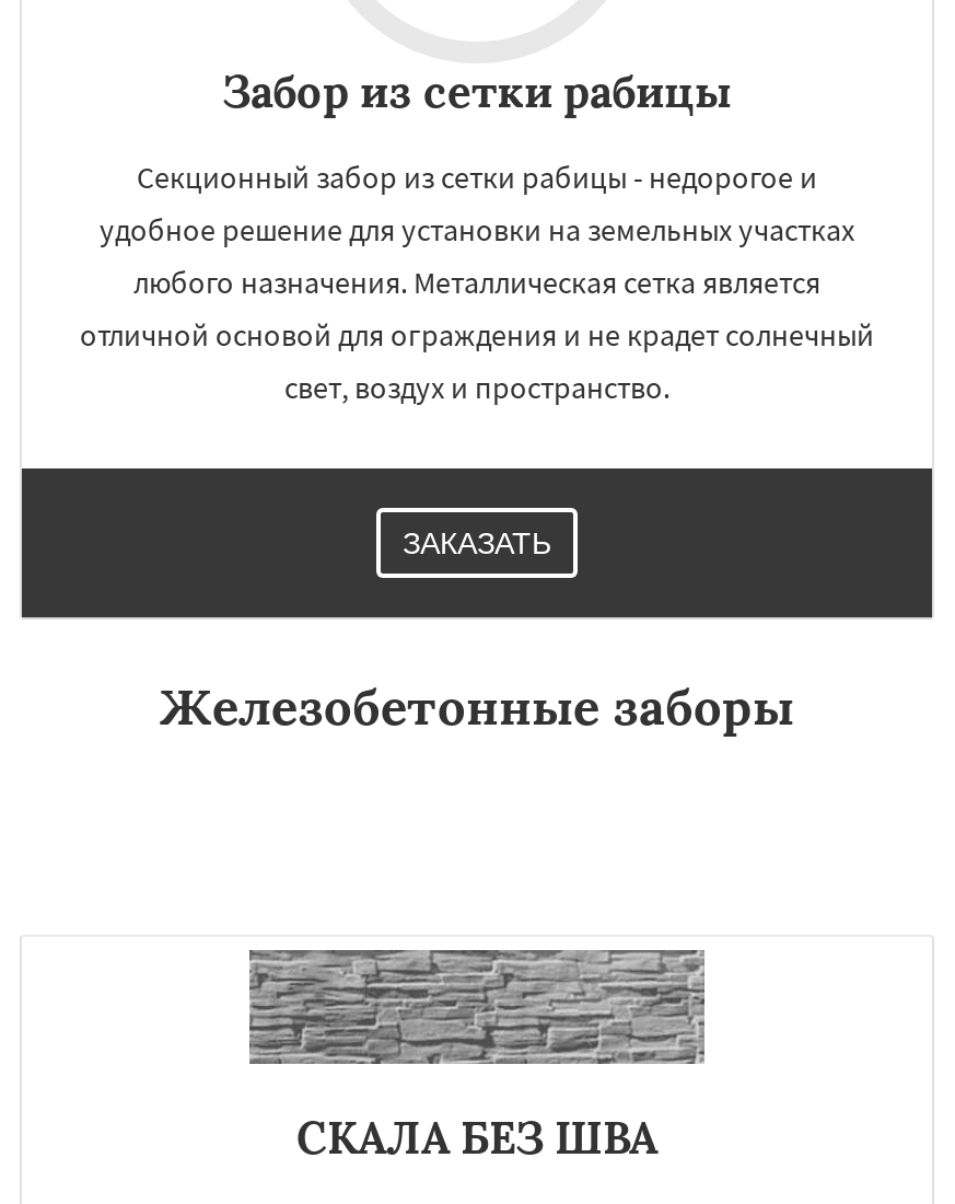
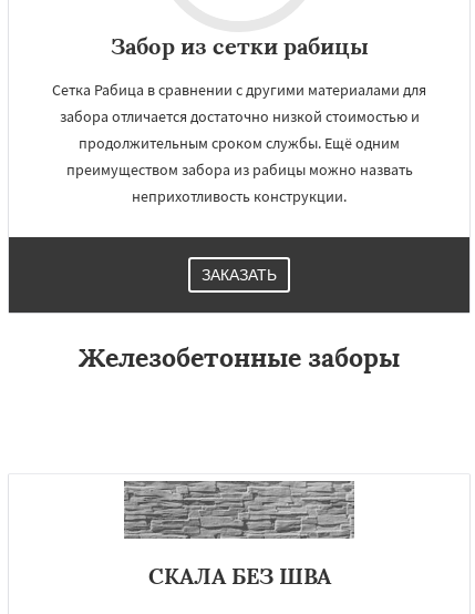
- Секционный забор из сетки рабицы - недорогое и
- удобное решение для установки на земельных участках
- любого назначения. Металлическая сетка является
- отличной основой для ограждения и не крадет солнечный
- свет, воздух и пространство.
+ Сетка Рабица в сравнении с другими материалами для
+ забора отличается достаточно низкой стоимостью и
+ продолжительным сроком службы. Ещё одним
+ преимуществом забора из рабицы можно назвать
+ неприхотливость конструкции.
